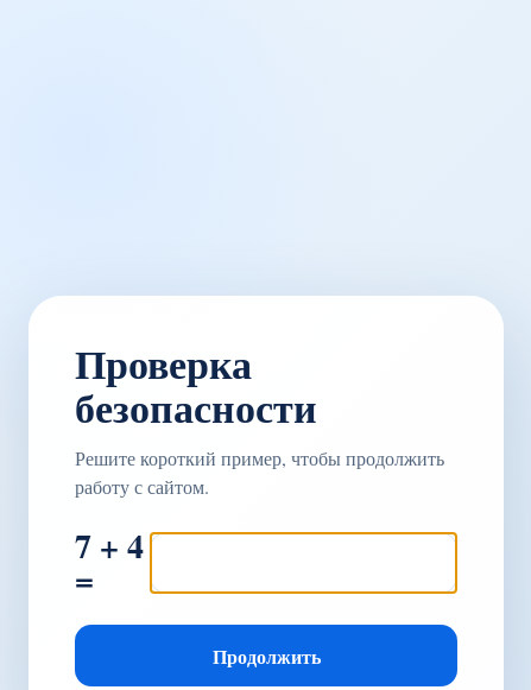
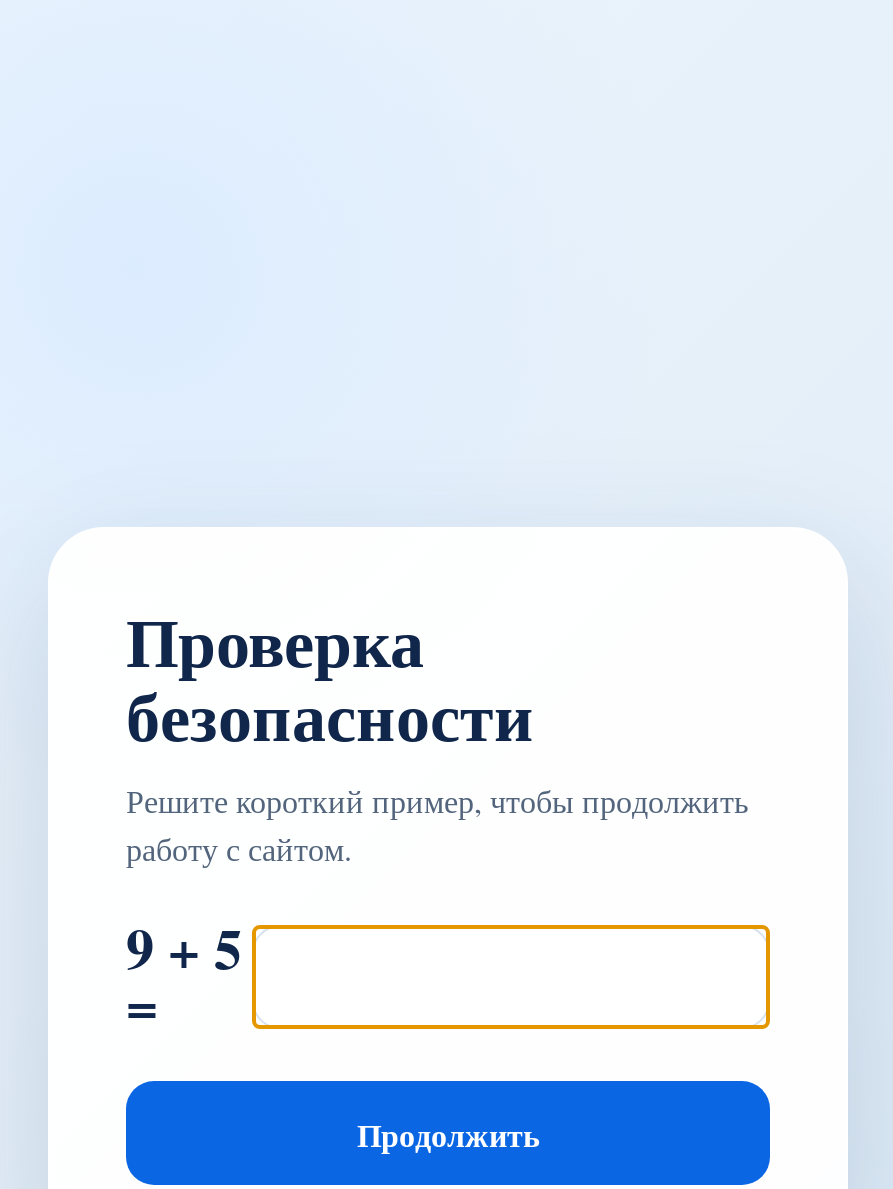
- 7 + 4
+ 9 + 5
